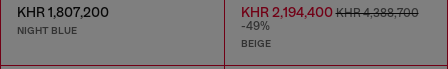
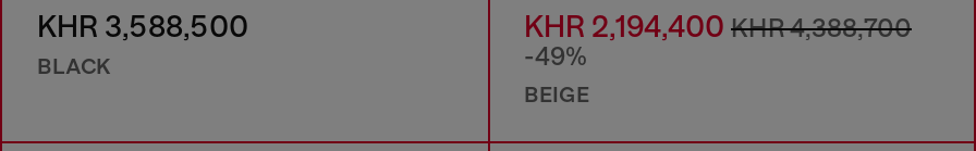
- KHR 1,807,200
- NIGHT BLUE
+ KHR 3,588,500
+ BLACK
